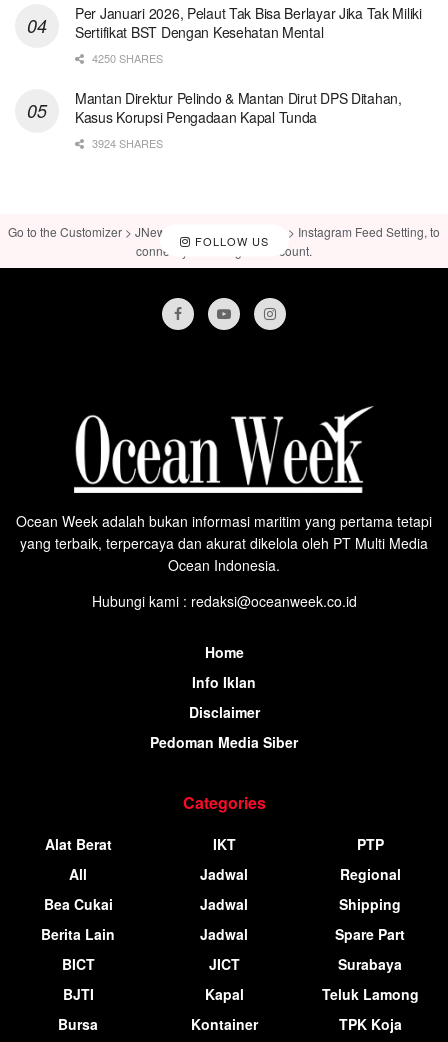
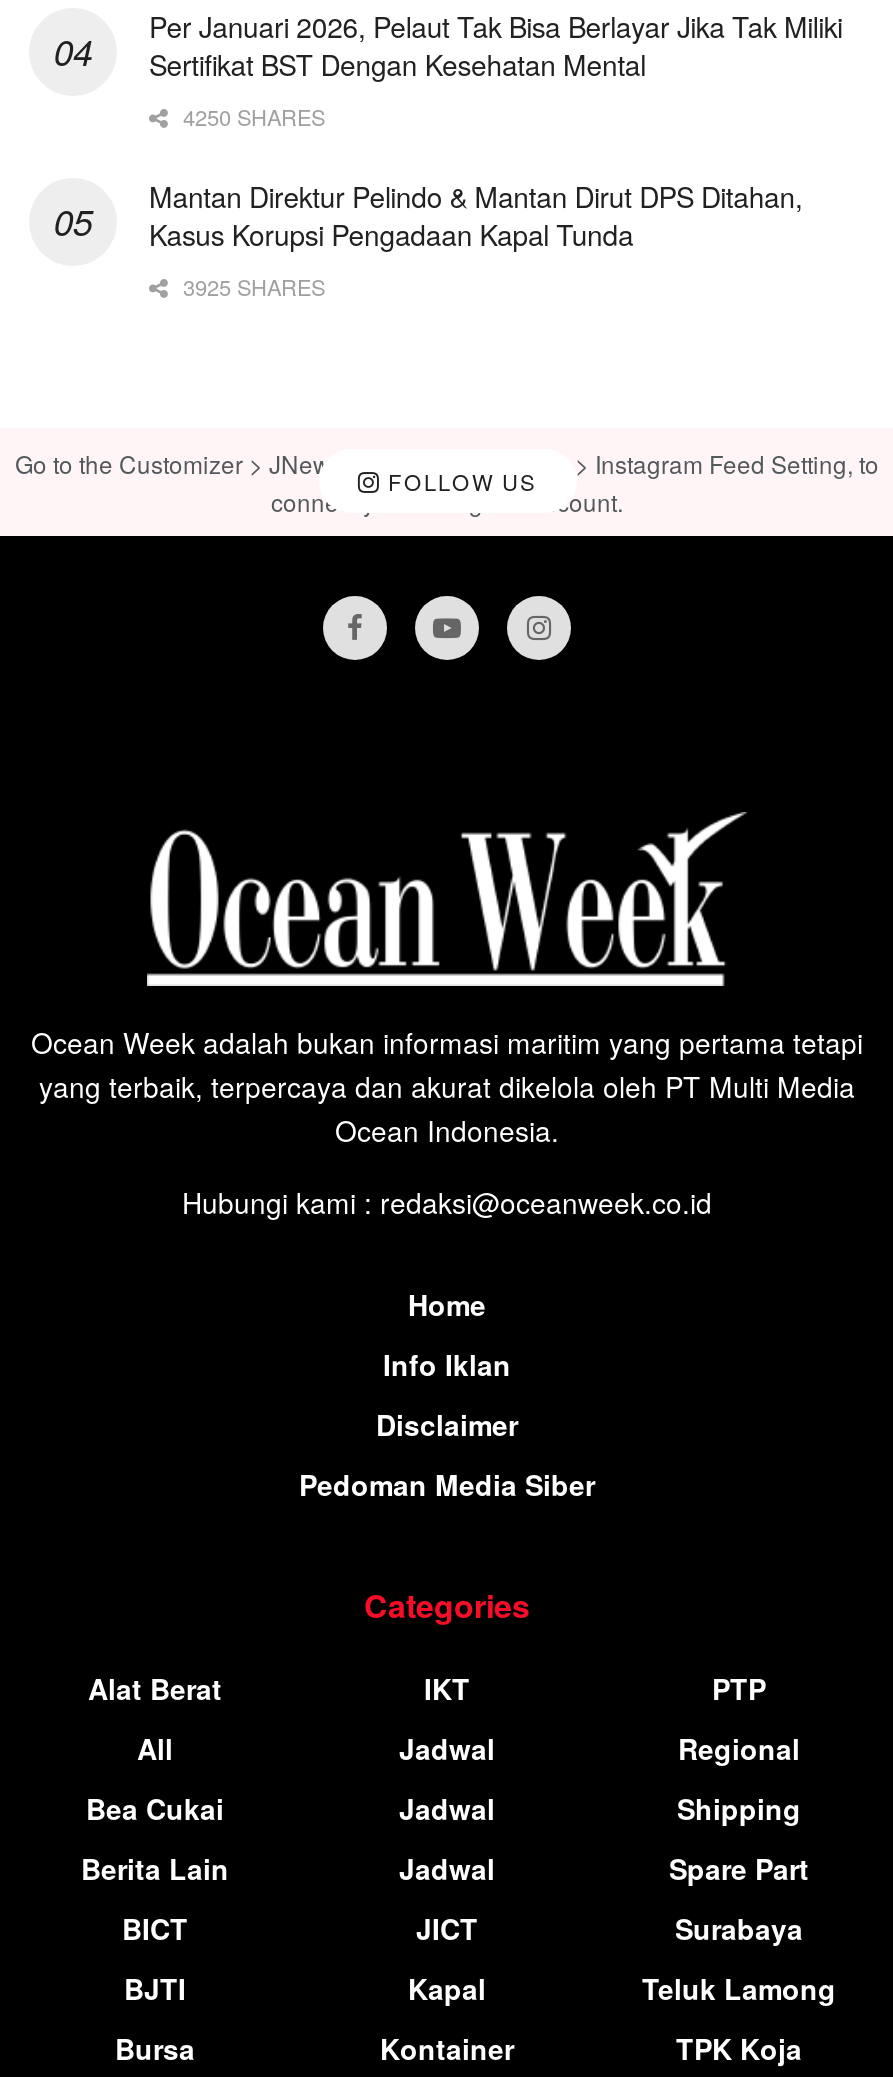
- 3924 SHARES
+ 3925 SHARES
